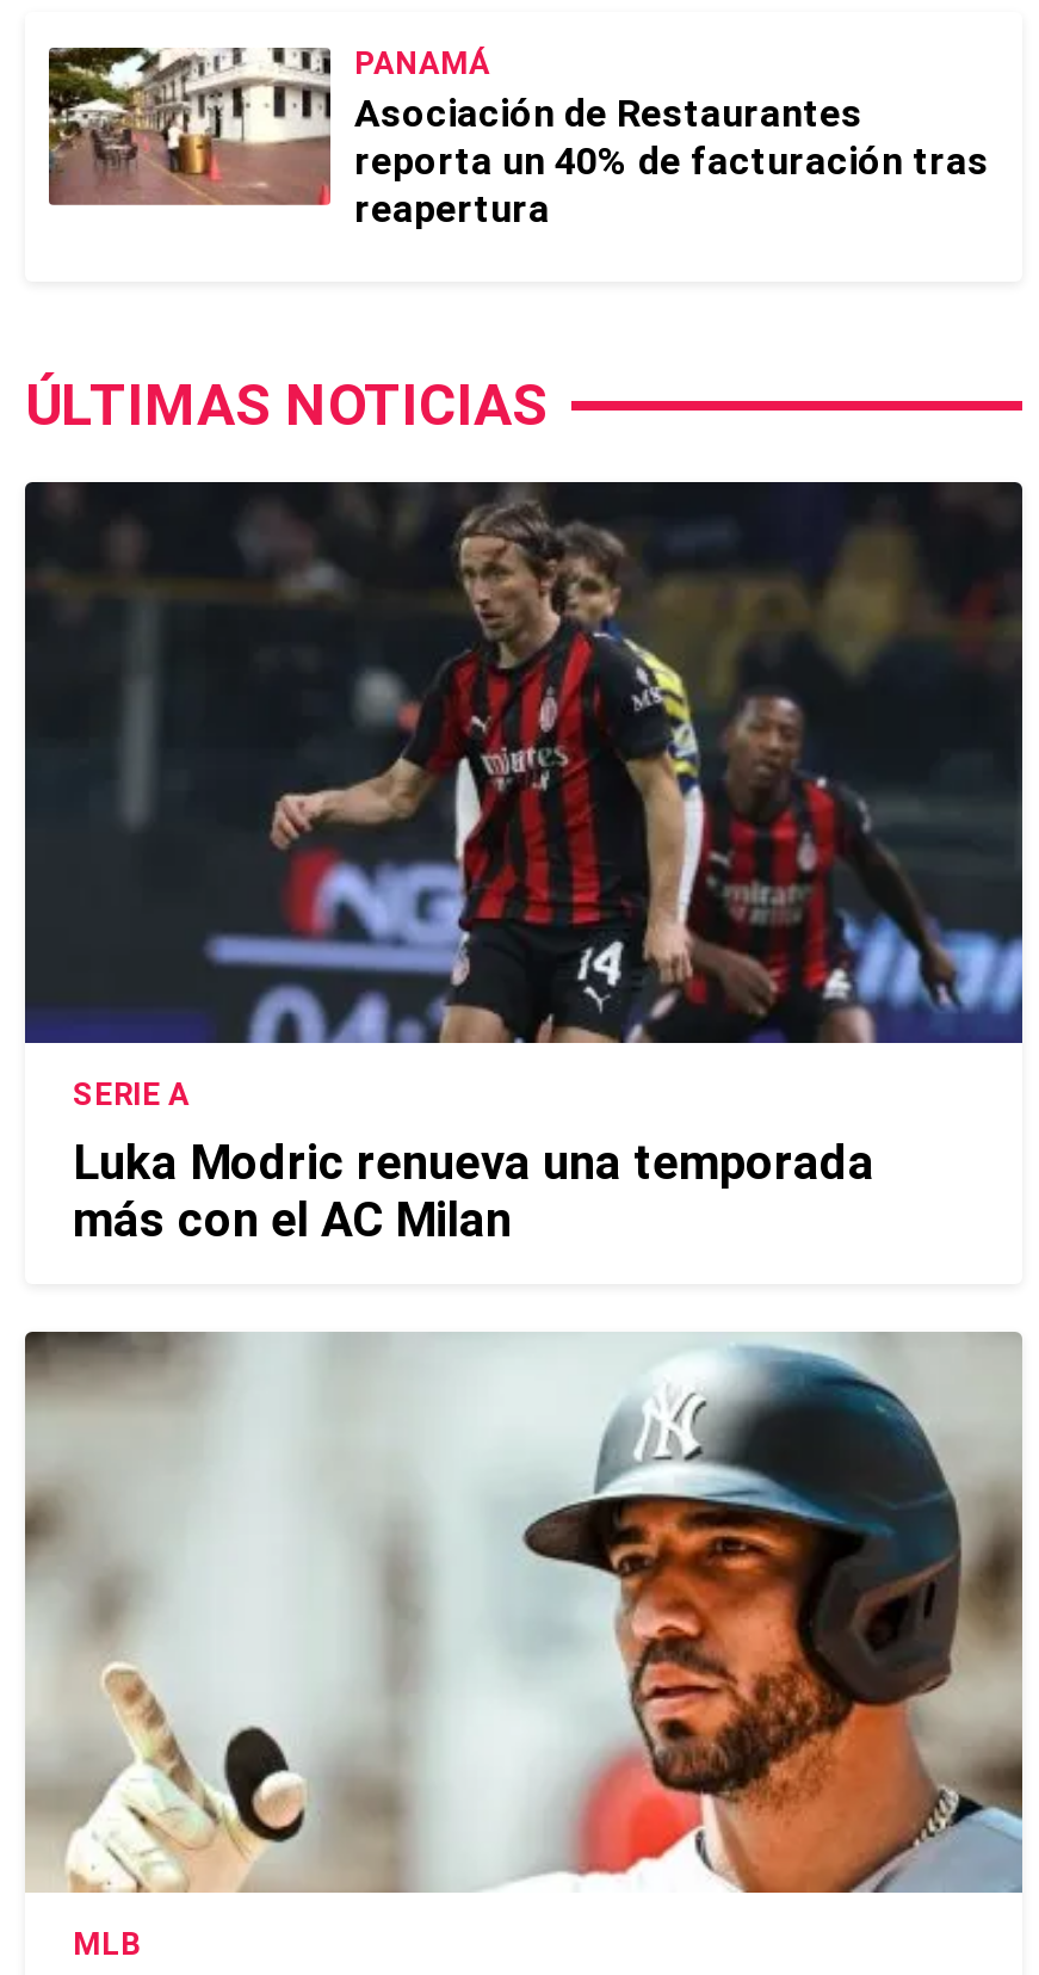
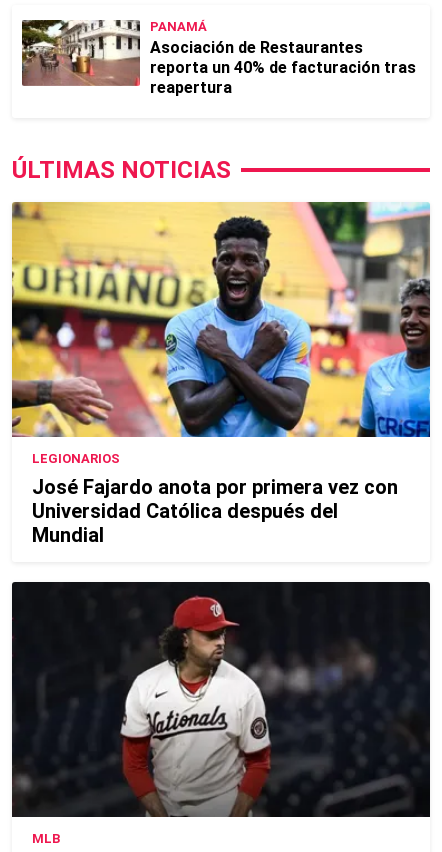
- [image]
- SERIE A
- Luka Modric renueva una temporada
- más con el AC Milan
+ [image]
+ LEGIONARIOS
+ José Fajardo anota por primera vez con
+ Universidad Católica después del
+ Mundial

- [image]
+ [image]
